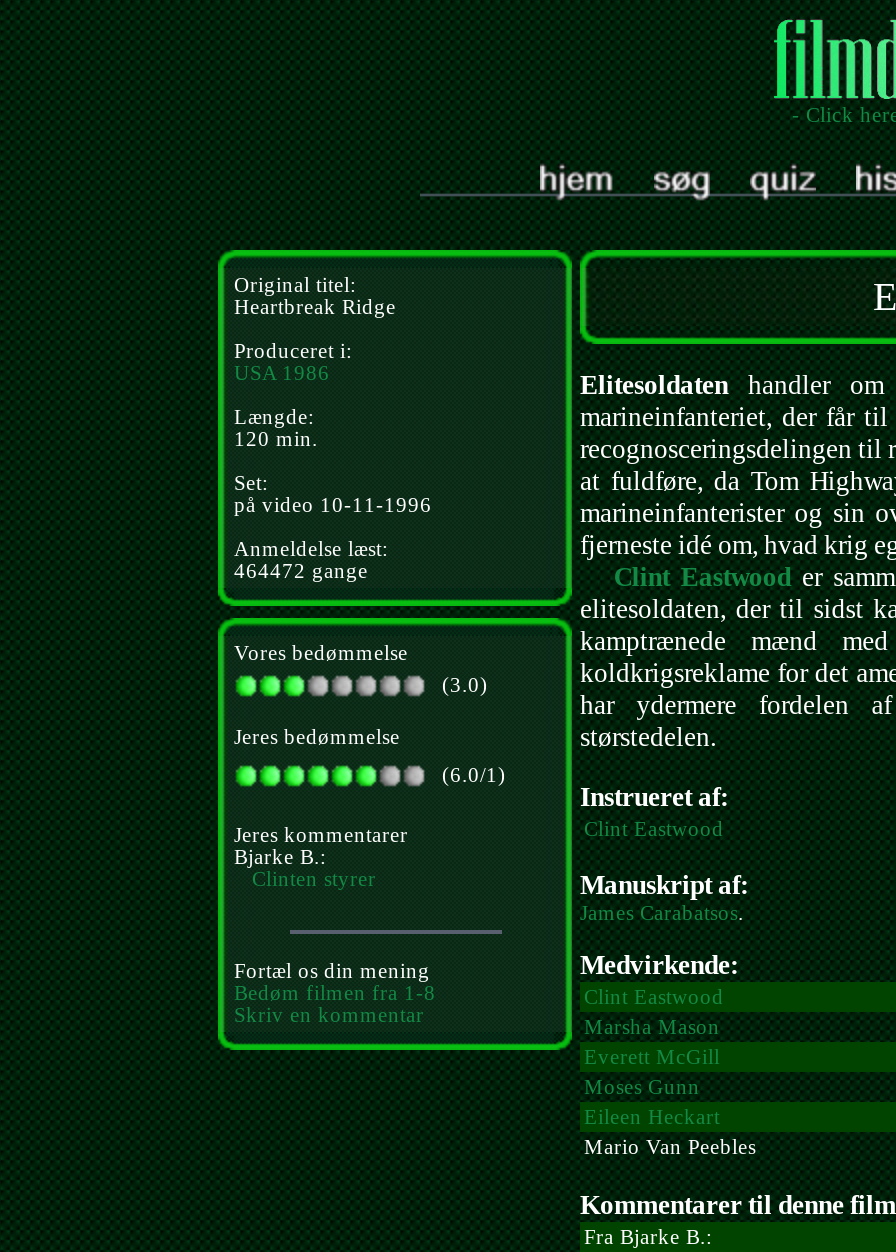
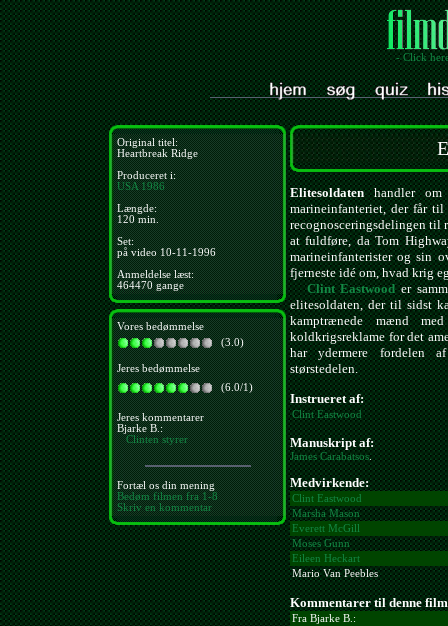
- 464472 gange
+ 464470 gange
